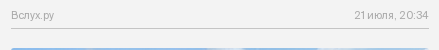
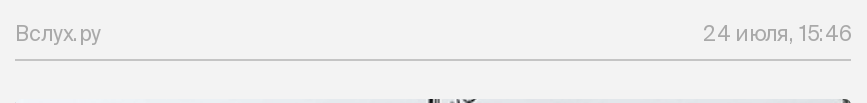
- 21 июля, 20:34
+ 24 июля, 15:46
